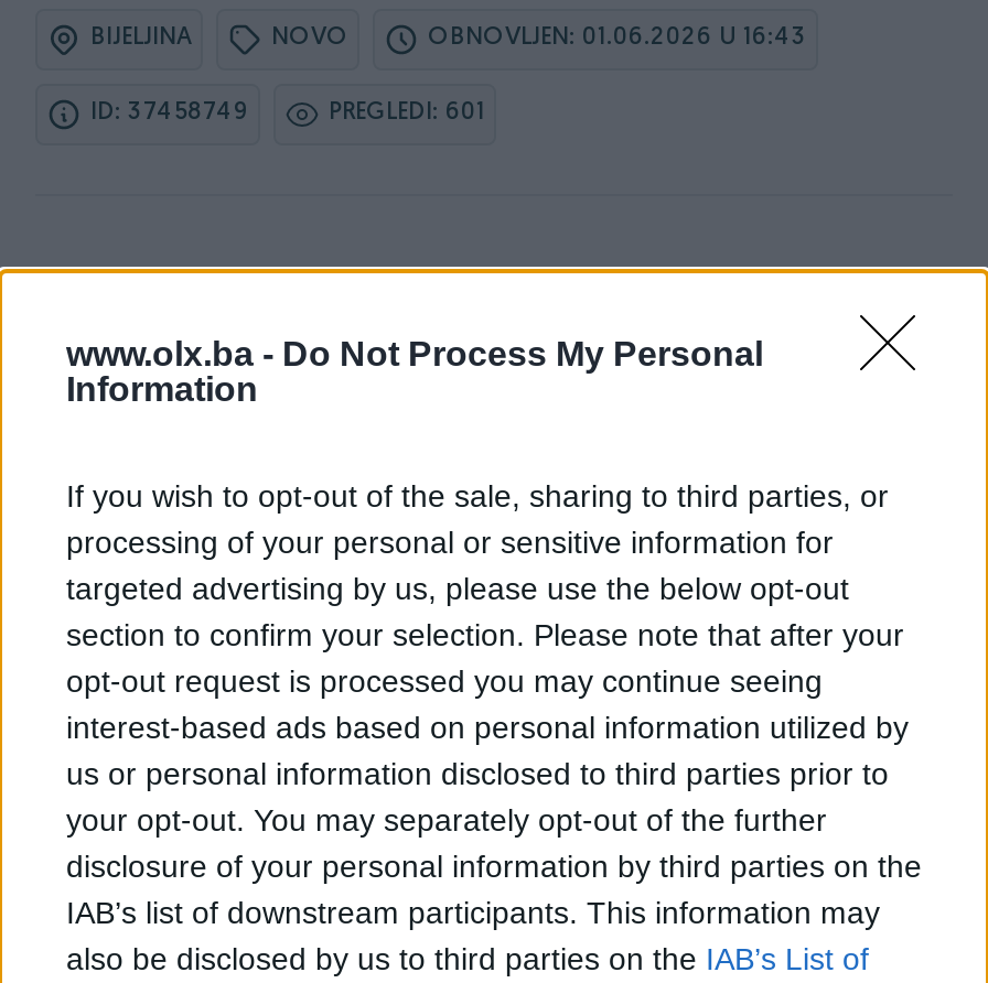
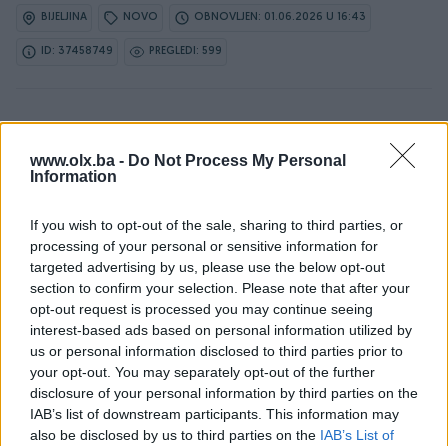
- PREGLEDI: 601
+ PREGLEDI: 599
